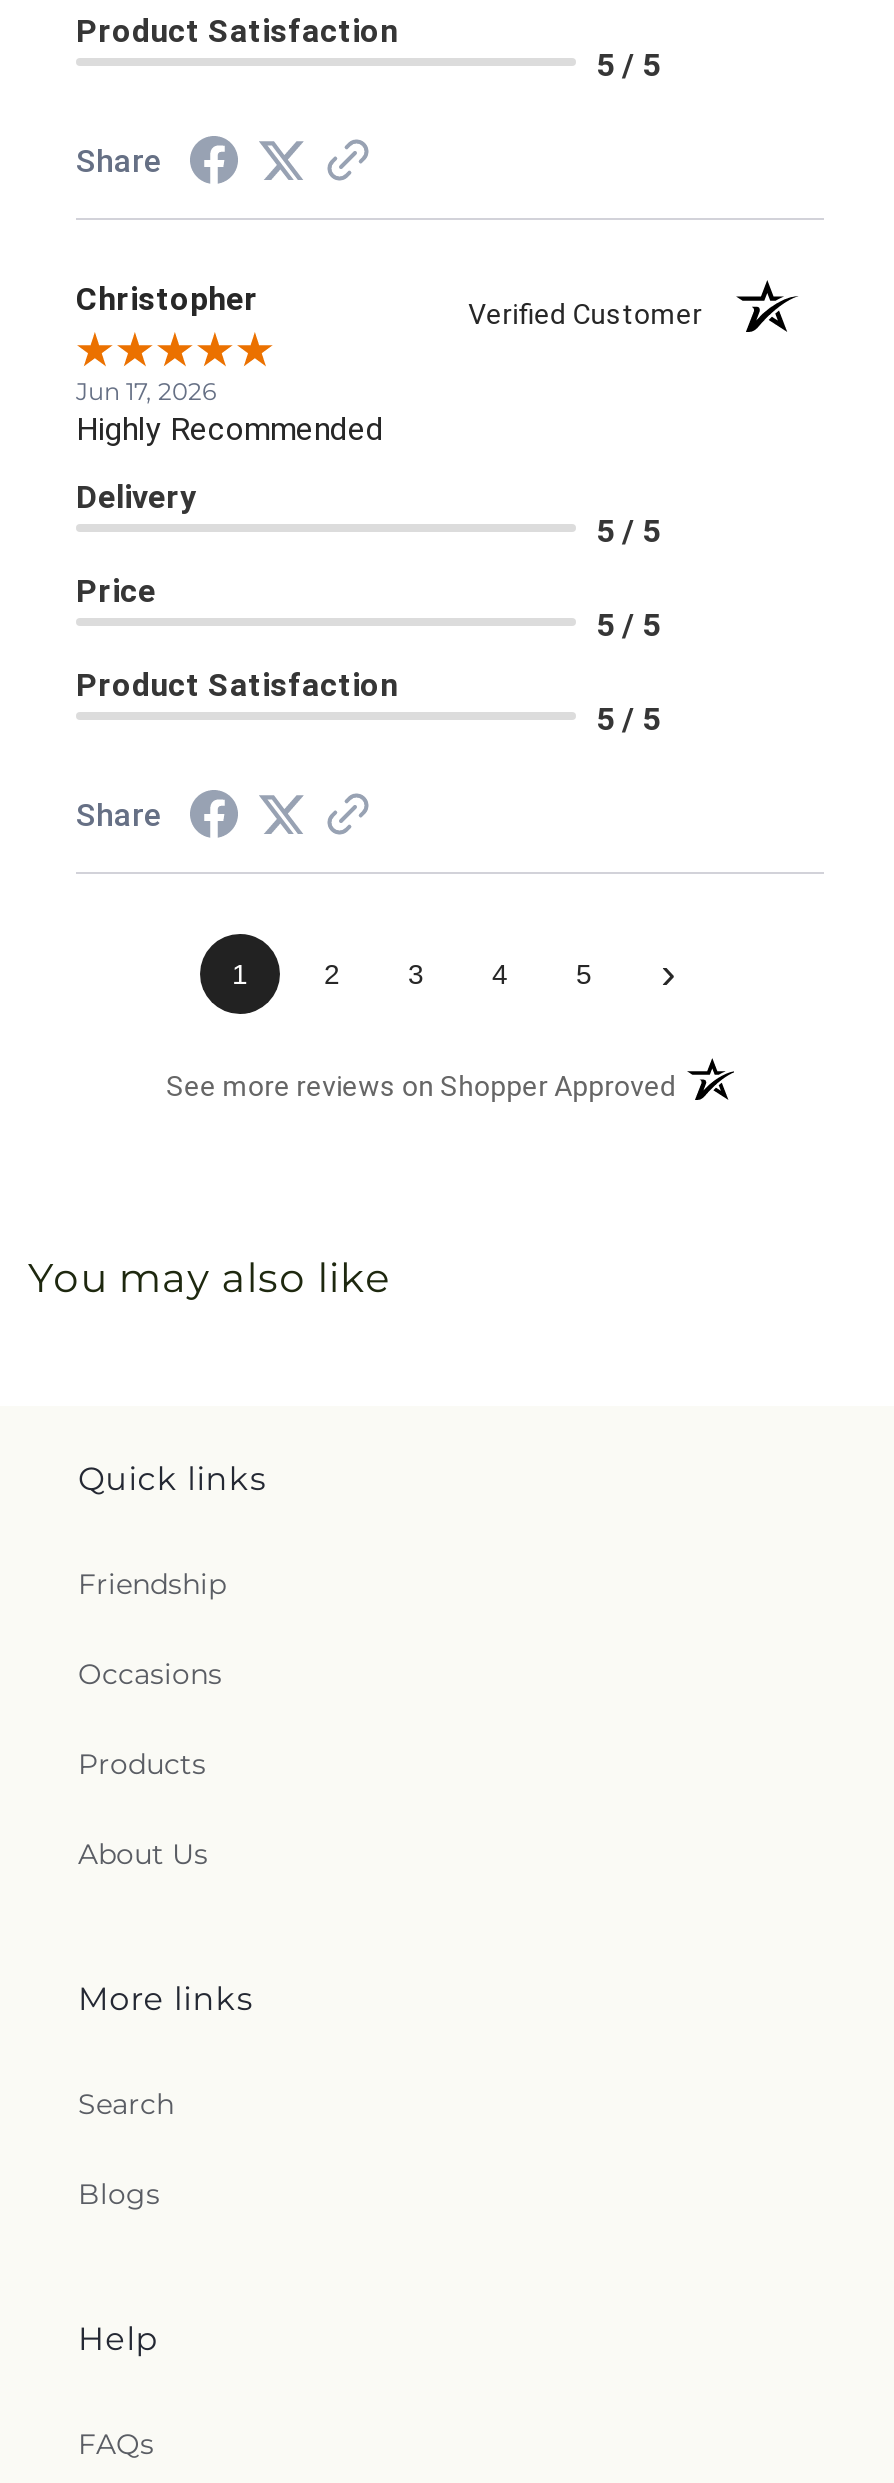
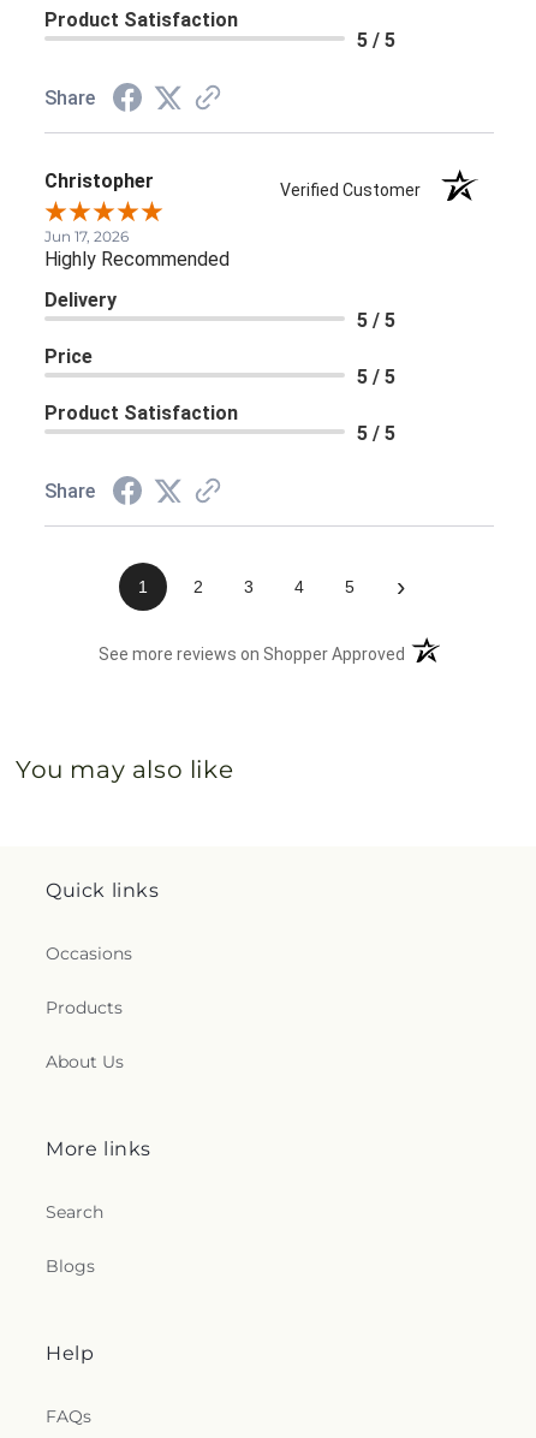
- Friendship
